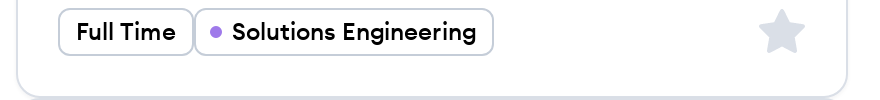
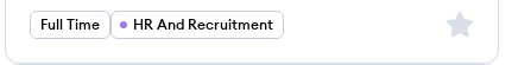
- Solutions Engineering
+ HR And Recruitment
